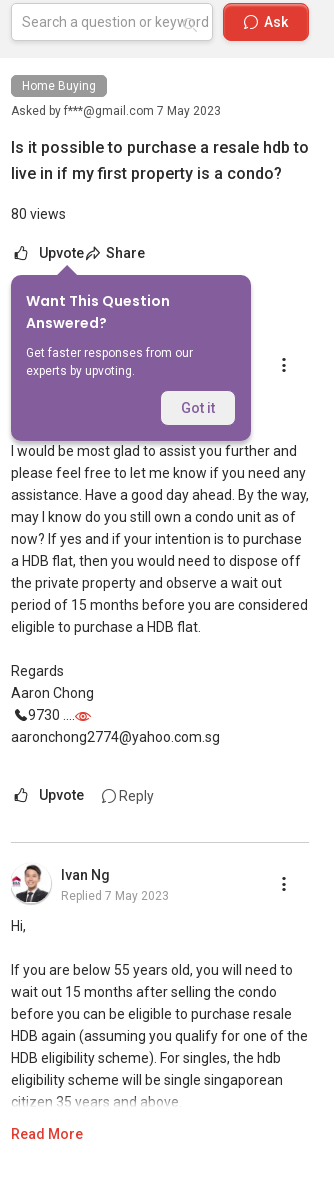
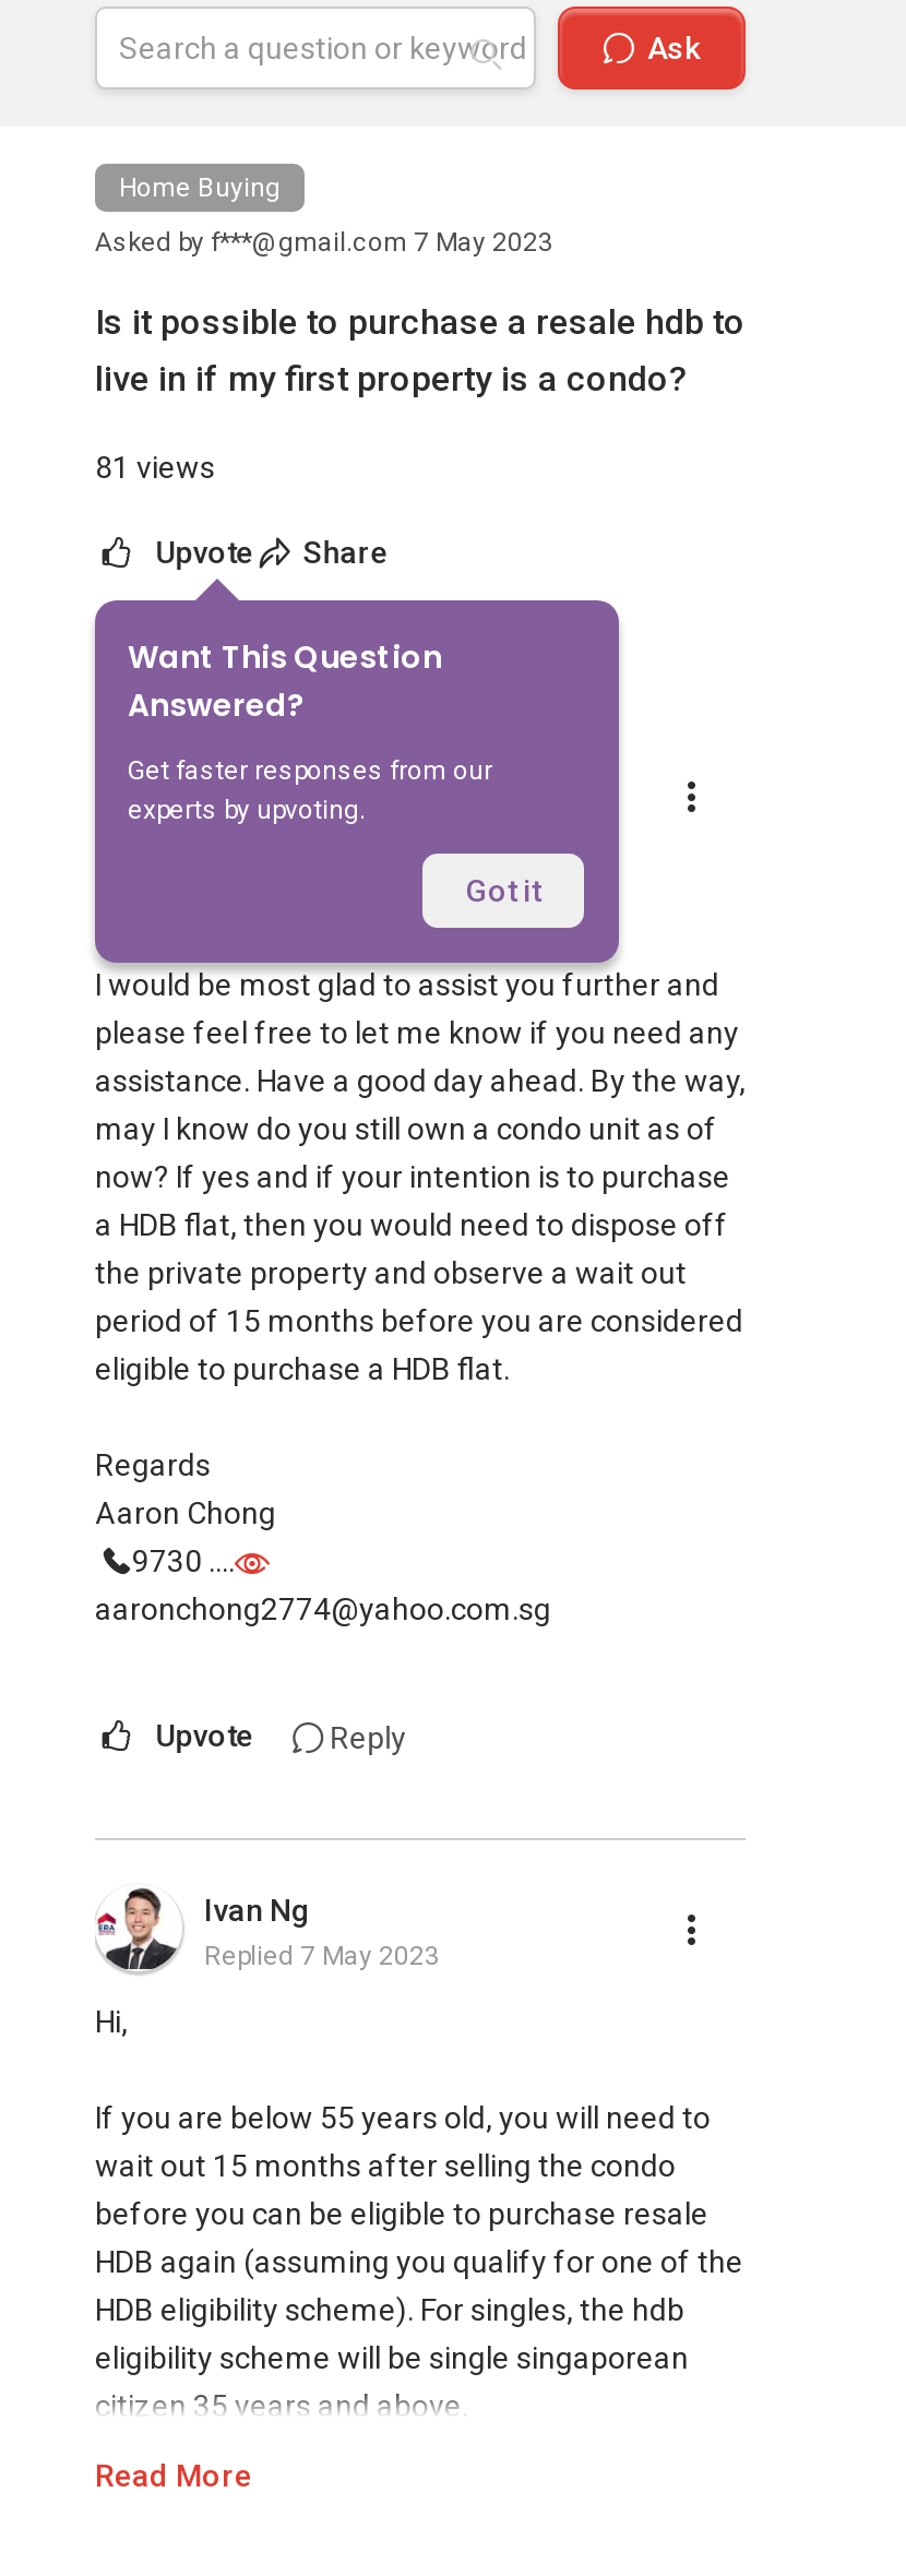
- 80 views
+ 81 views
